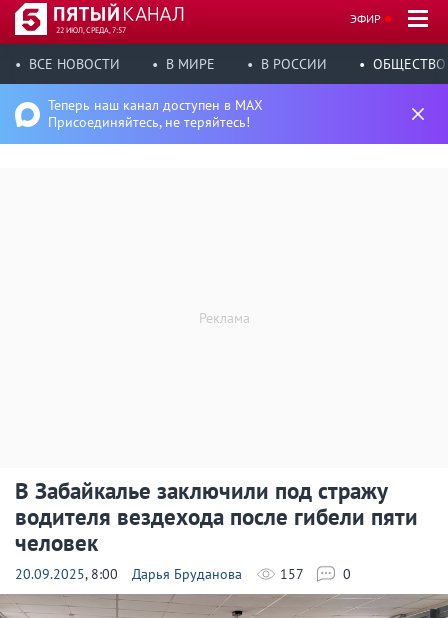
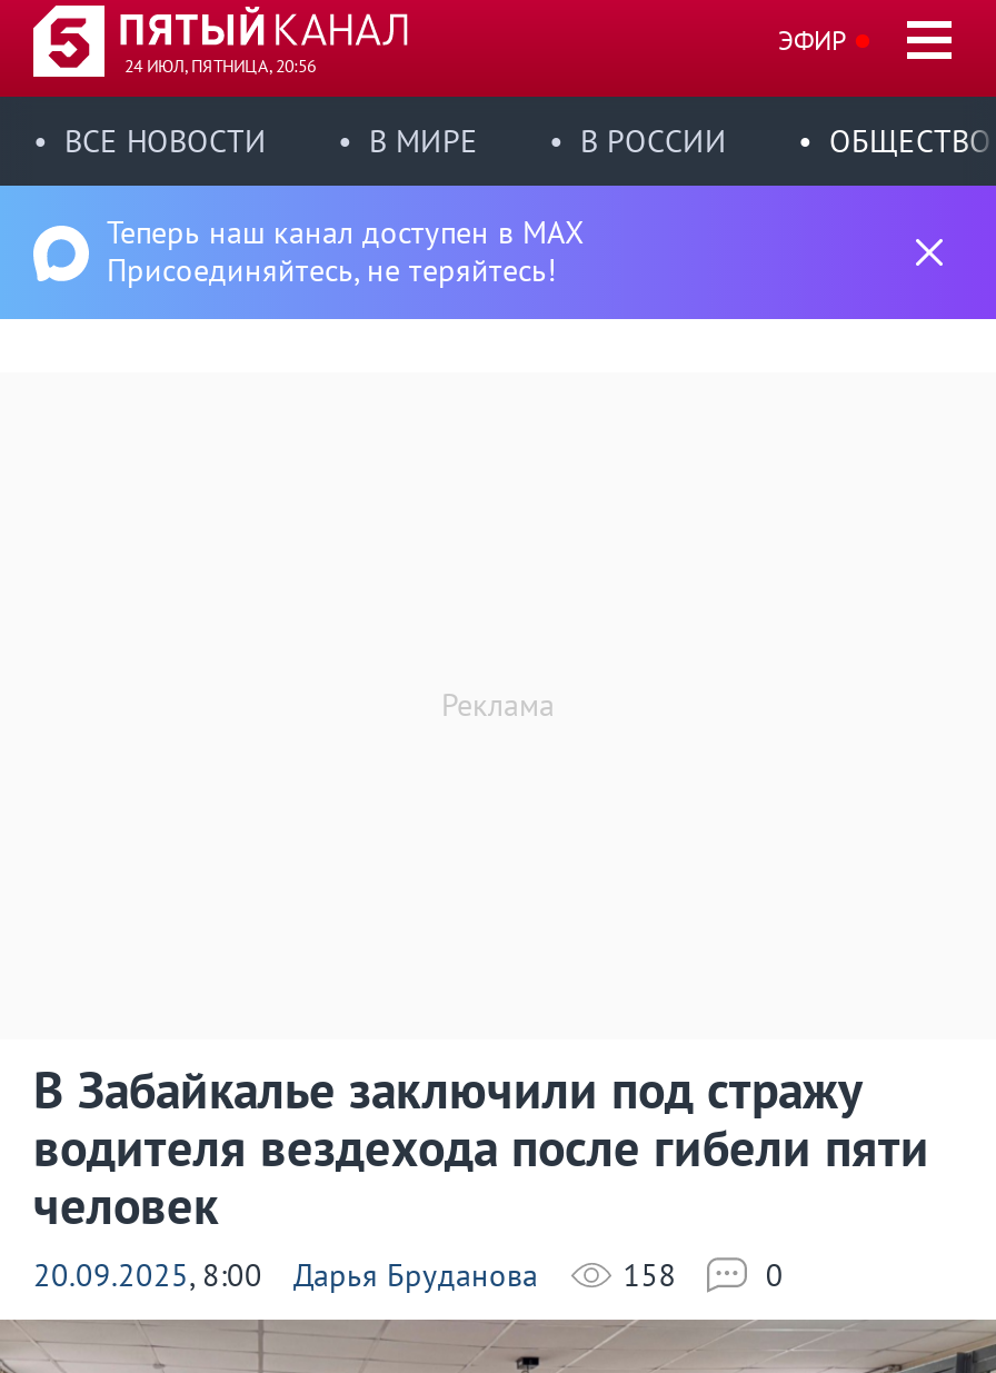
- 22 ИЮЛ, СРЕДА, 7:57
+ 24 ИЮЛ, ПЯТНИЦА, 20:56

- 157
+ 158
